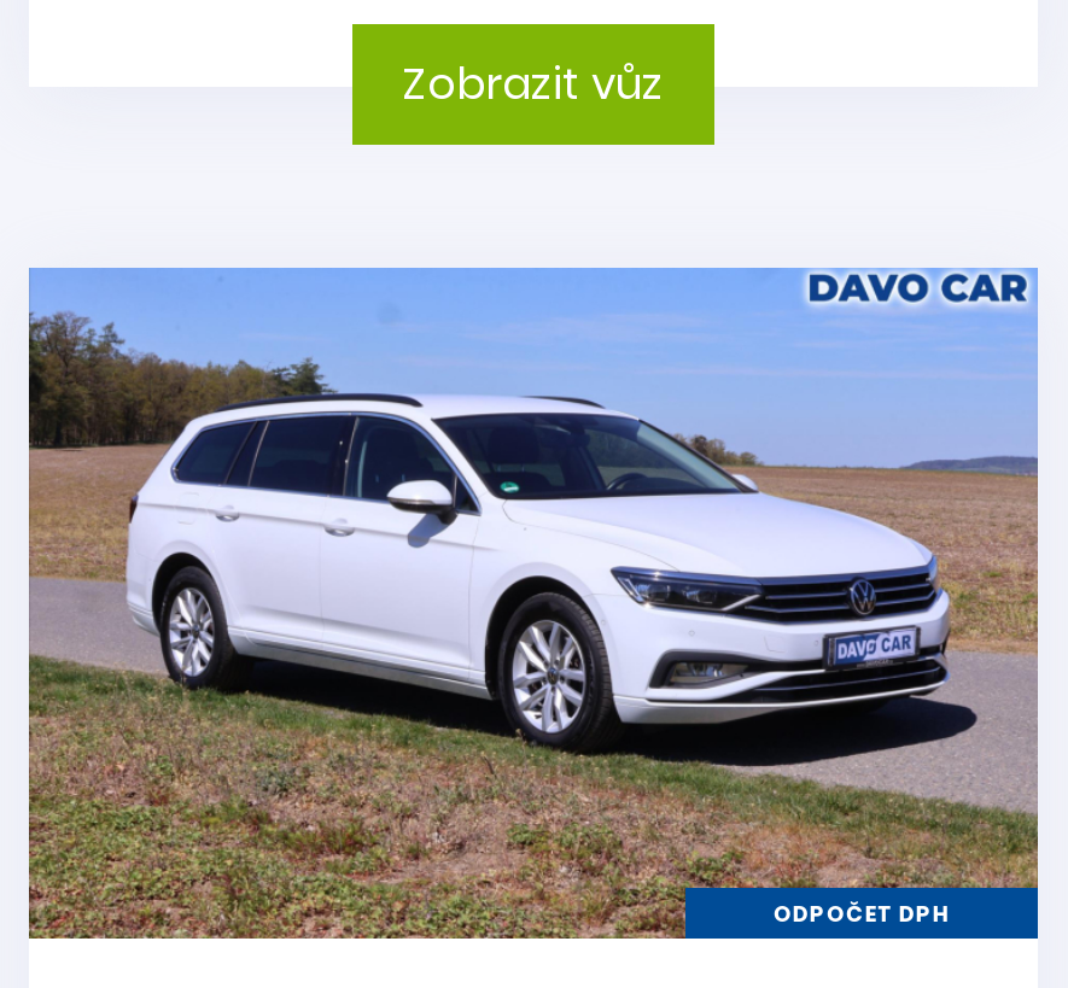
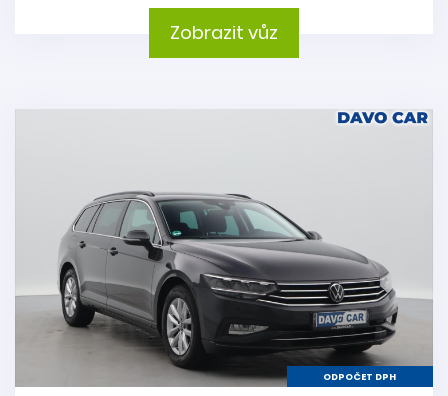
- [image]
+ [image]
